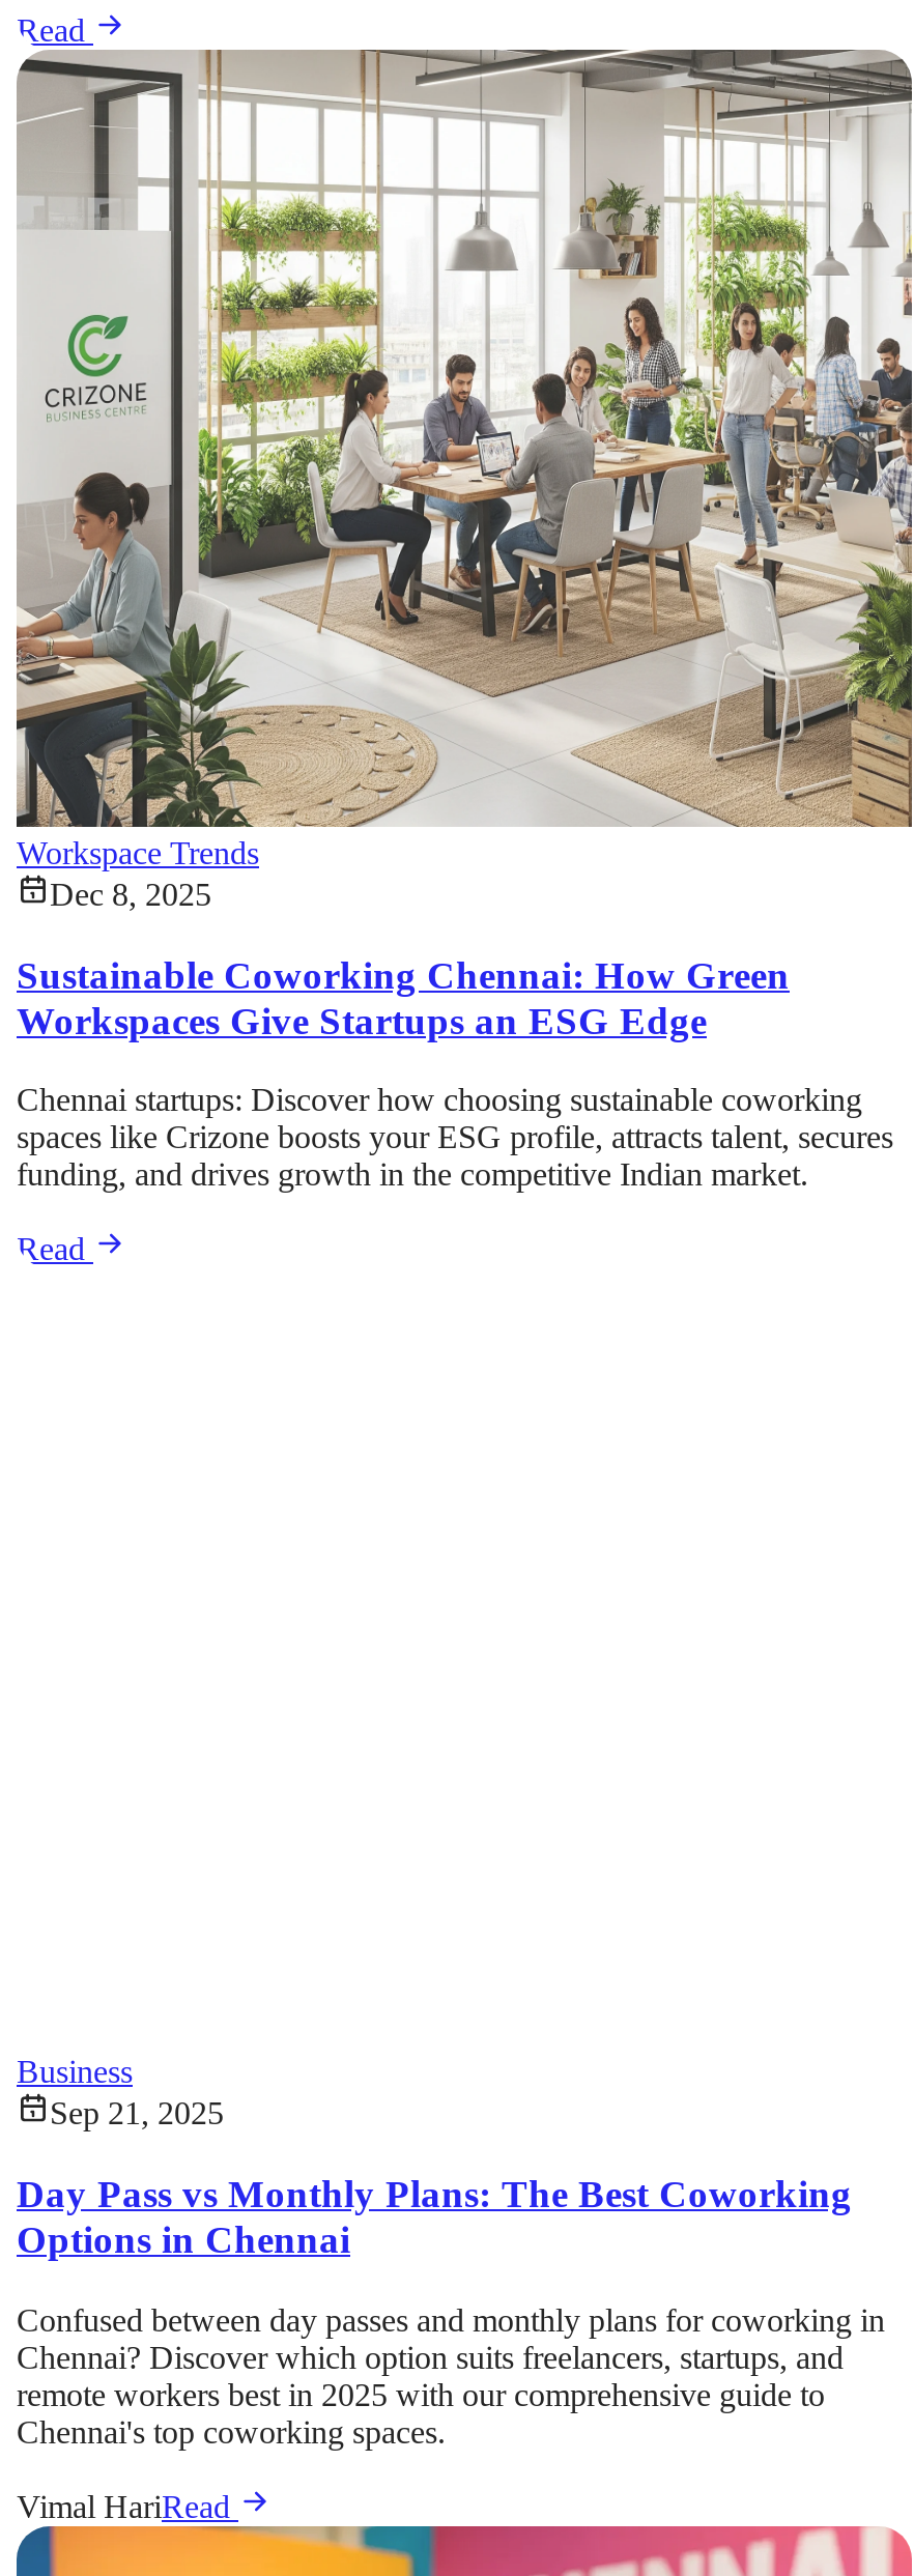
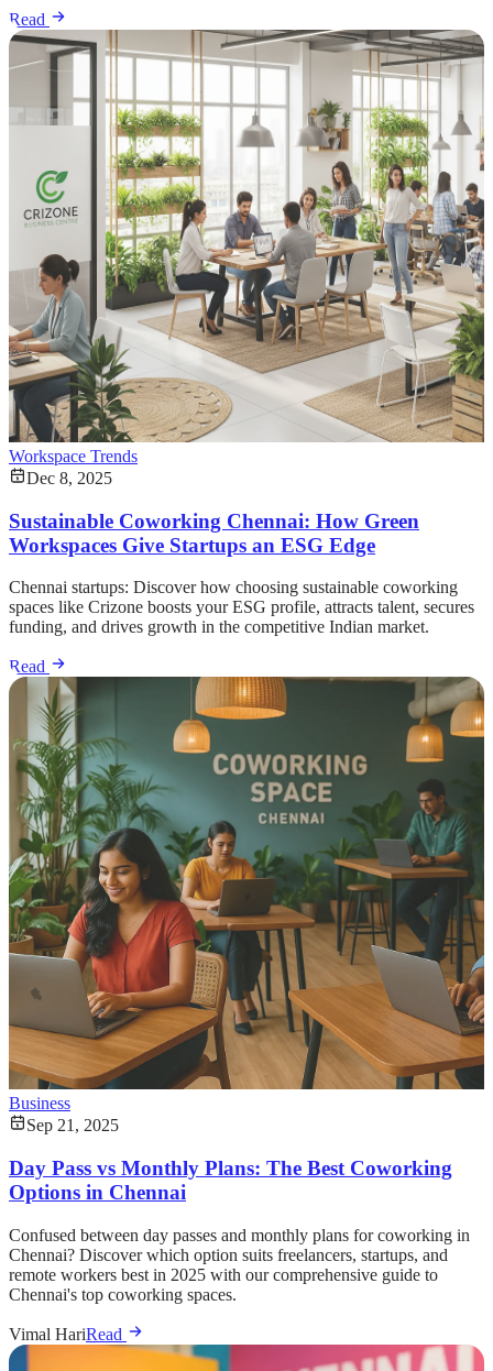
+ [image]
